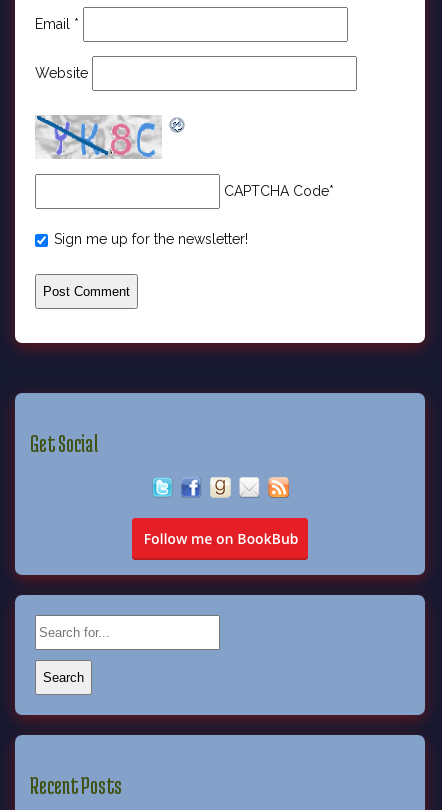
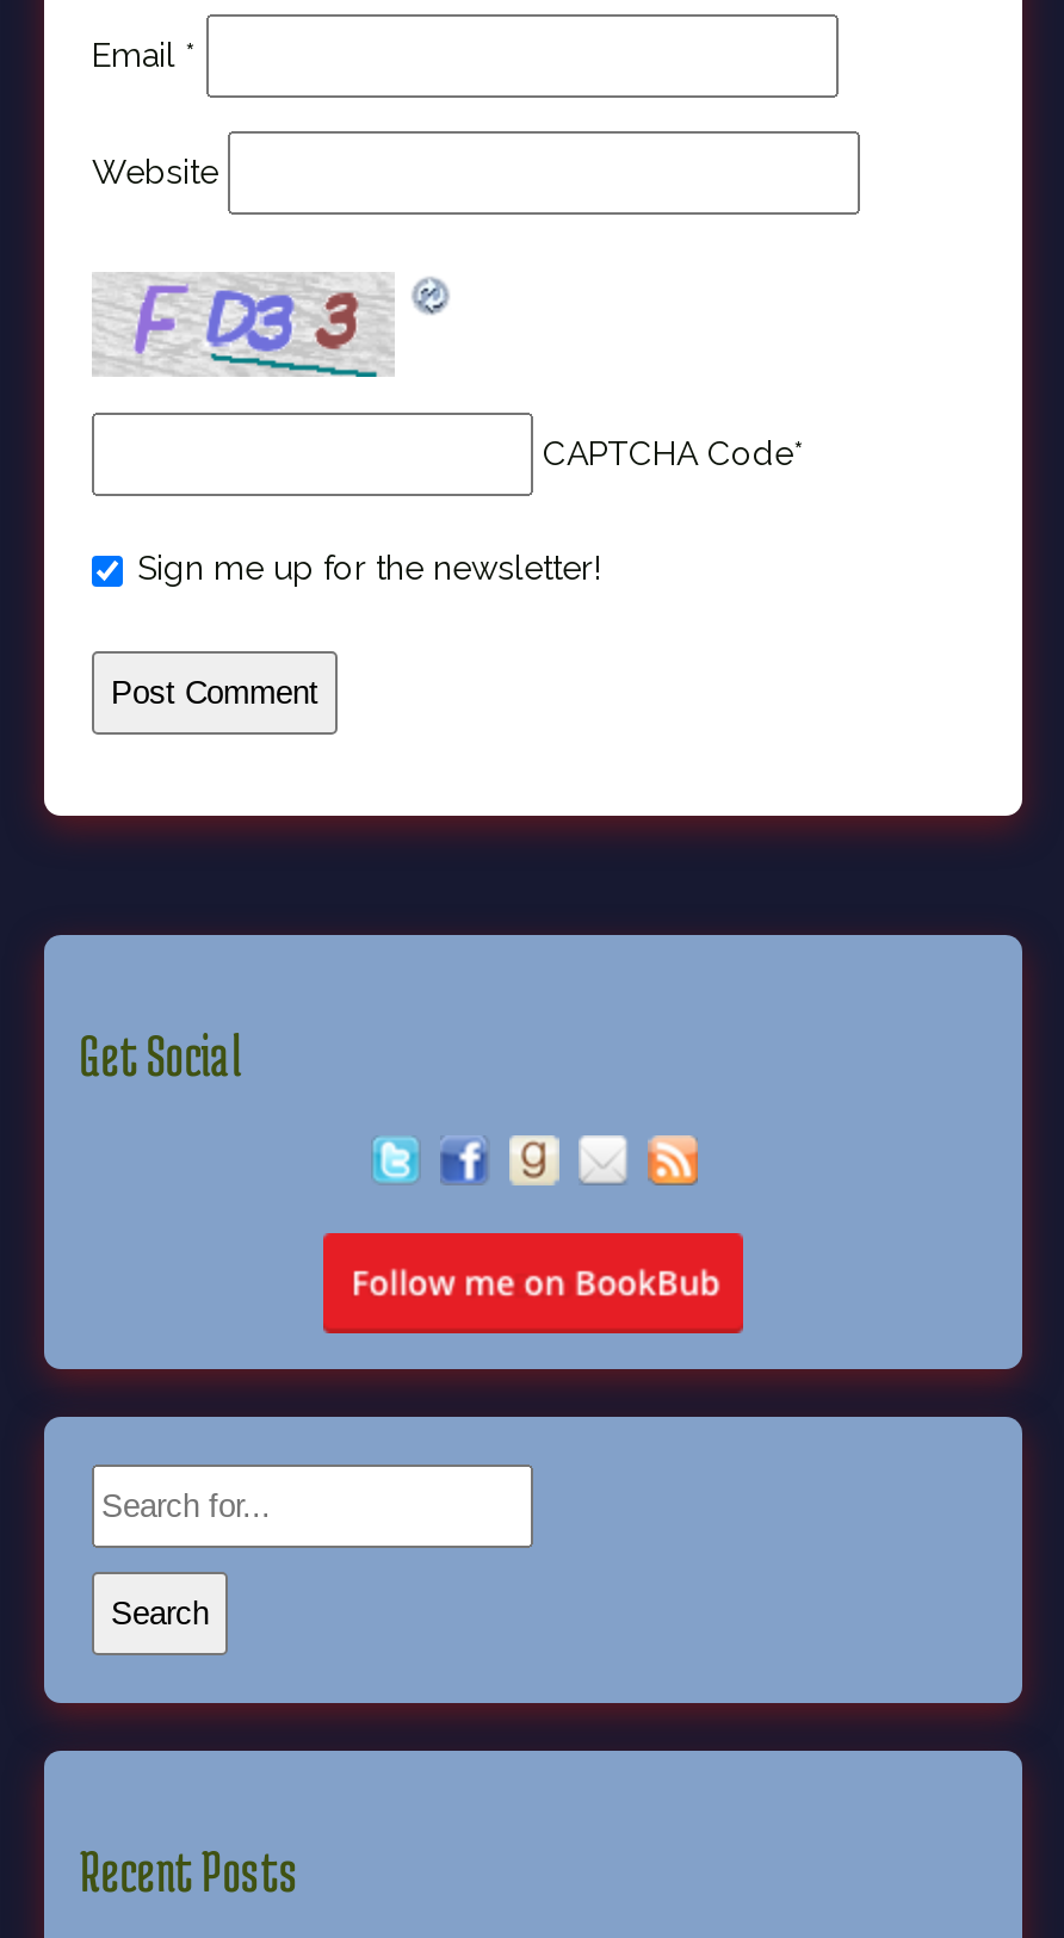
- [image]
+ [image]
